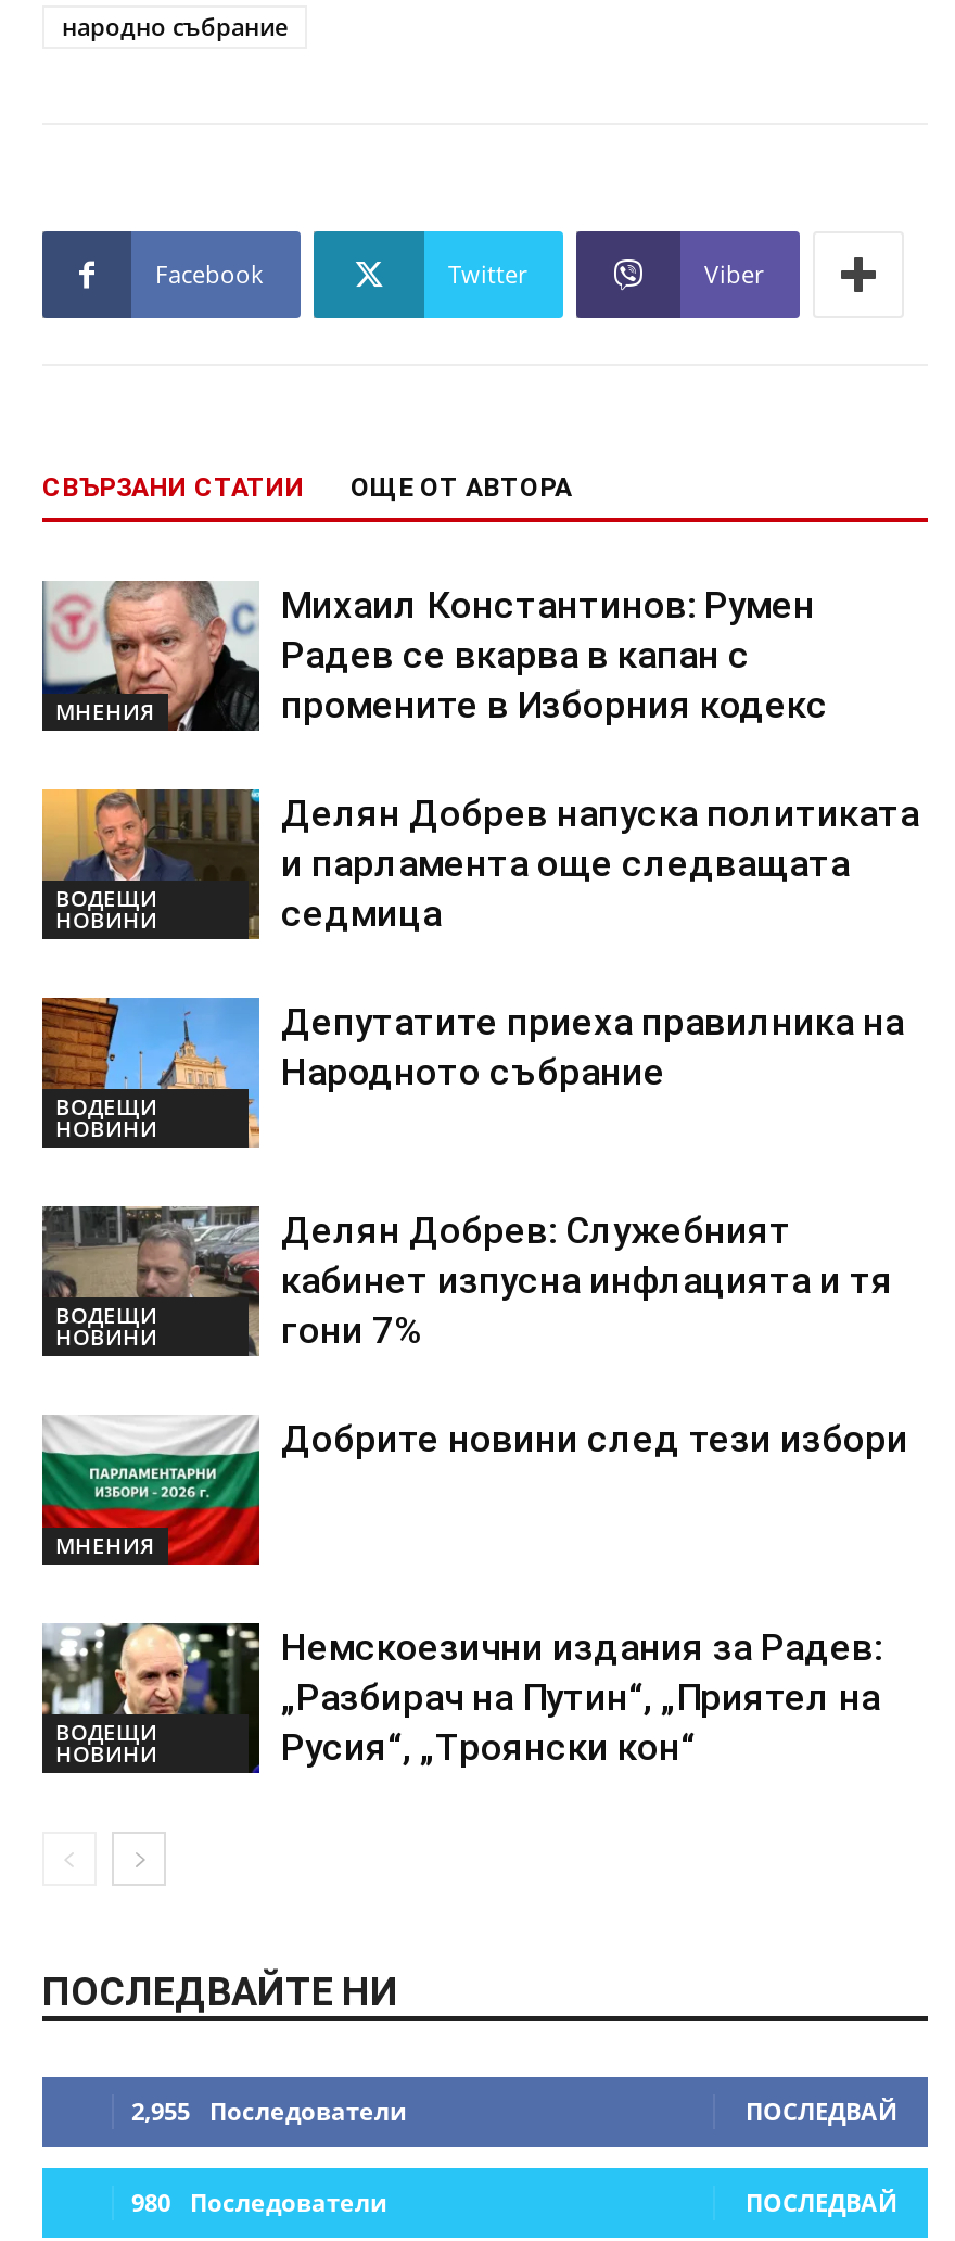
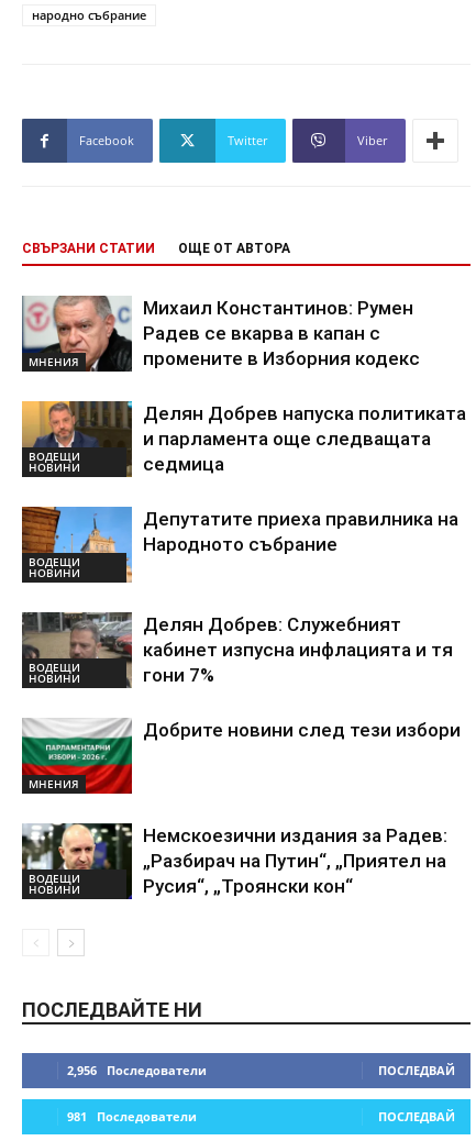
- 2,955 Последователи
+ 2,956 Последователи

- 980 Последователи
+ 981 Последователи
